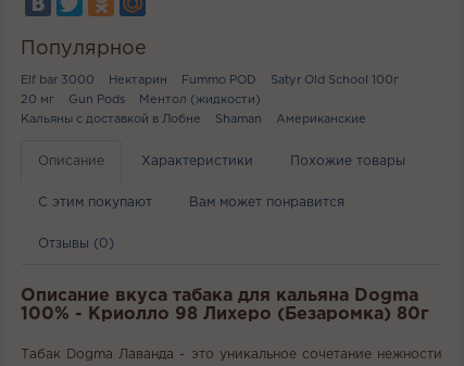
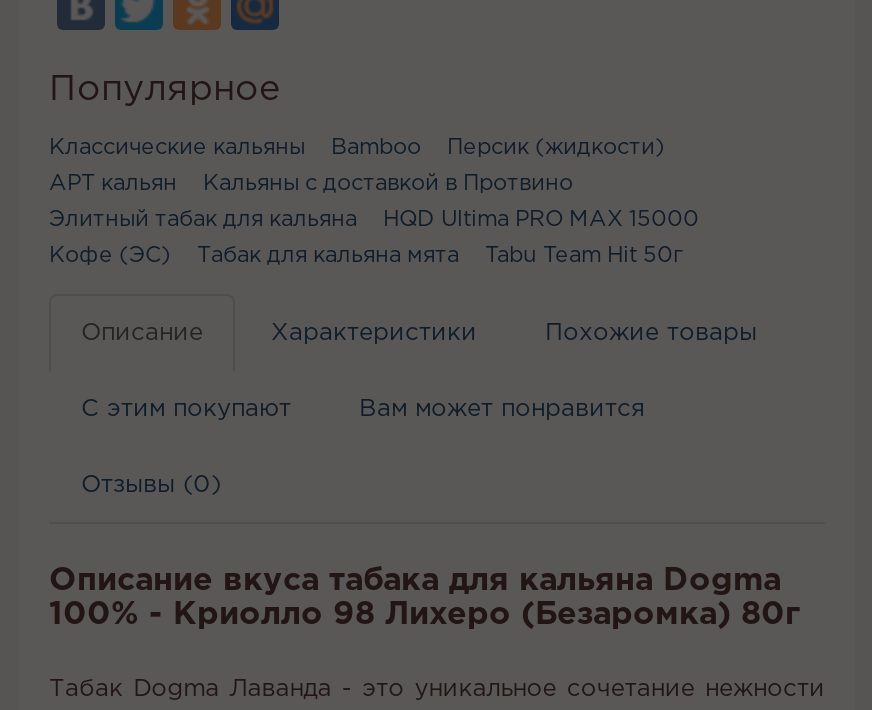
- Elf bar 3000
- Нектарин
- Fummo POD
- Satyr Old School 100г
- 20 мг
- Gun Pods
- Ментол (жидкости)
- Кальяны с доставкой в Лобне
- Shaman
- Американские
+ Классические кальяны
+ Bamboo
+ Персик (жидкости)
+ АРТ кальян
+ Кальяны с доставкой в Протвино
+ Элитный табак для кальяна
+ HQD Ultima PRO MAX 15000
+ Кофе (ЭС)
+ Табак для кальяна мята
+ Tabu Team Hit 50г
